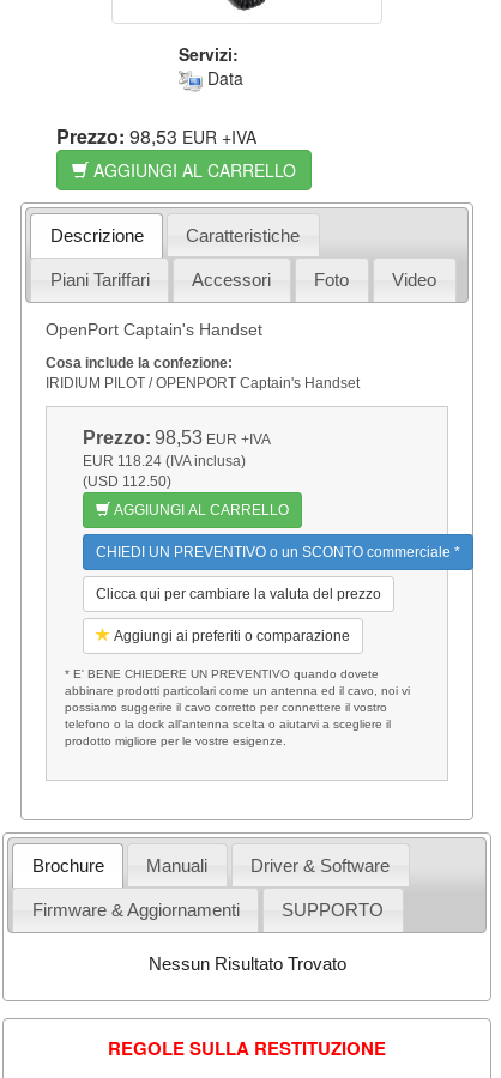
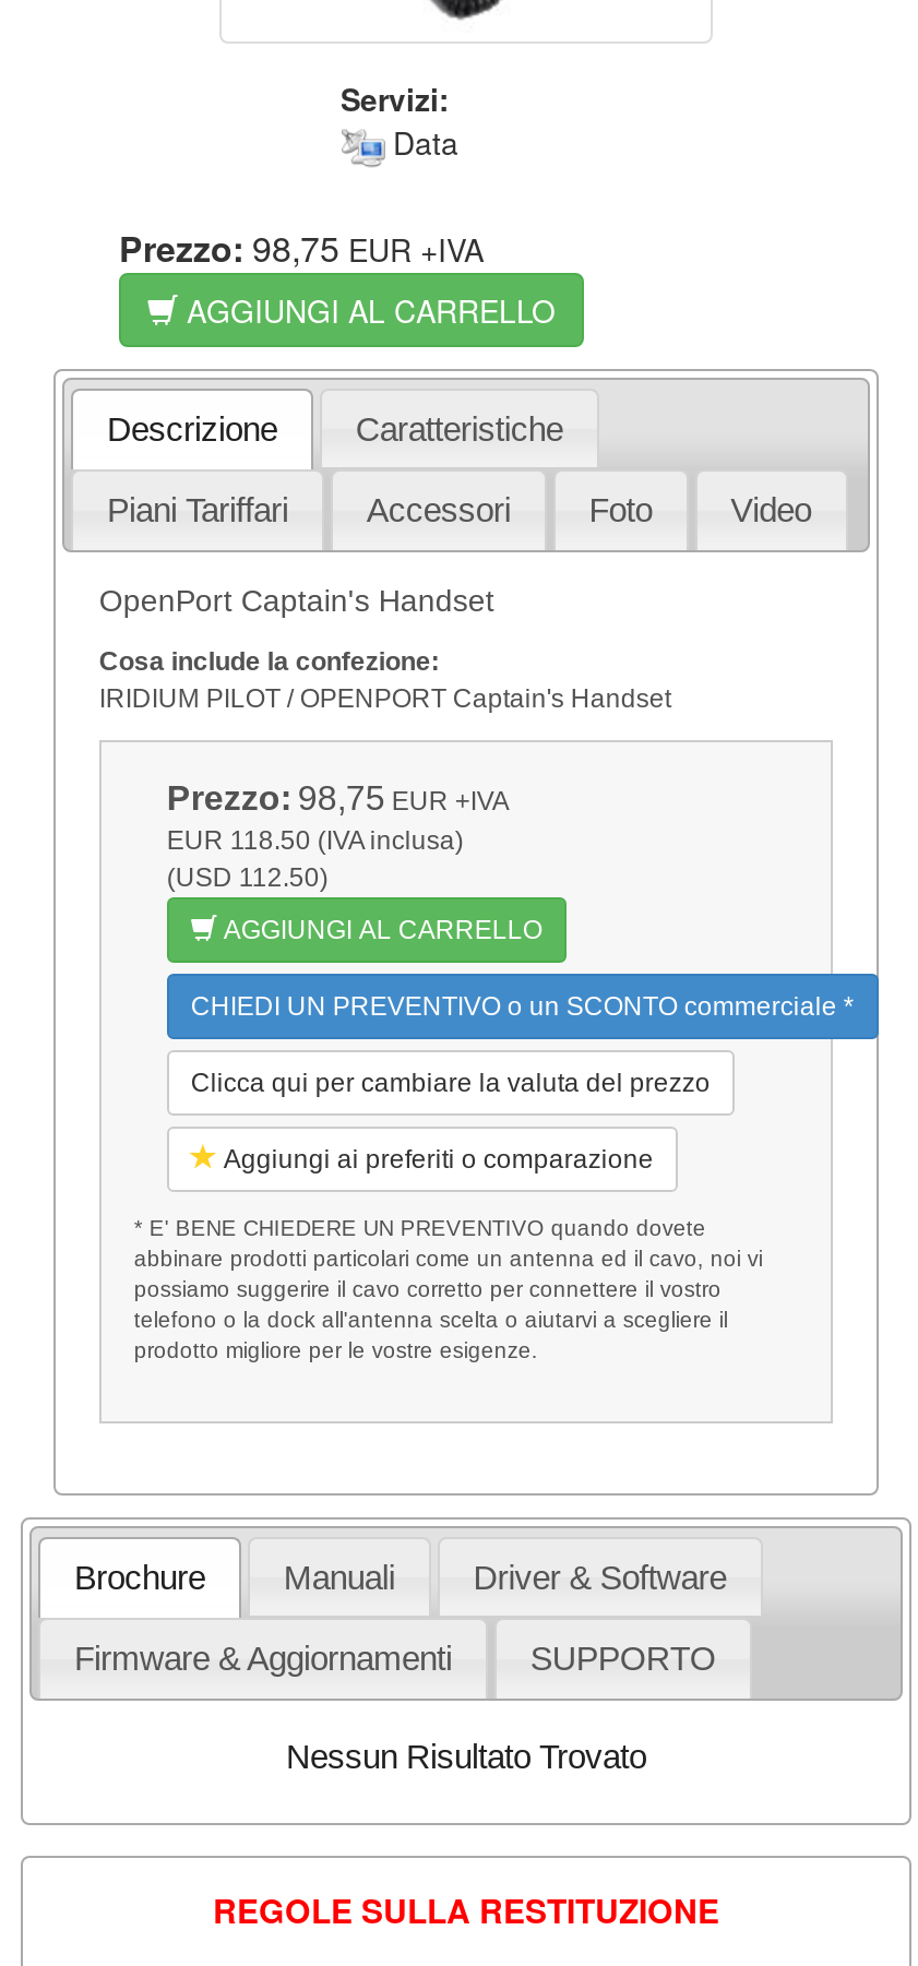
- Prezzo: 98,53 EUR +IVA
+ Prezzo: 98,75 EUR +IVA

- Prezzo: 98,53 EUR +IVA
+ Prezzo: 98,75 EUR +IVA

- EUR 118.24 (IVA inclusa)
+ EUR 118.50 (IVA inclusa)
